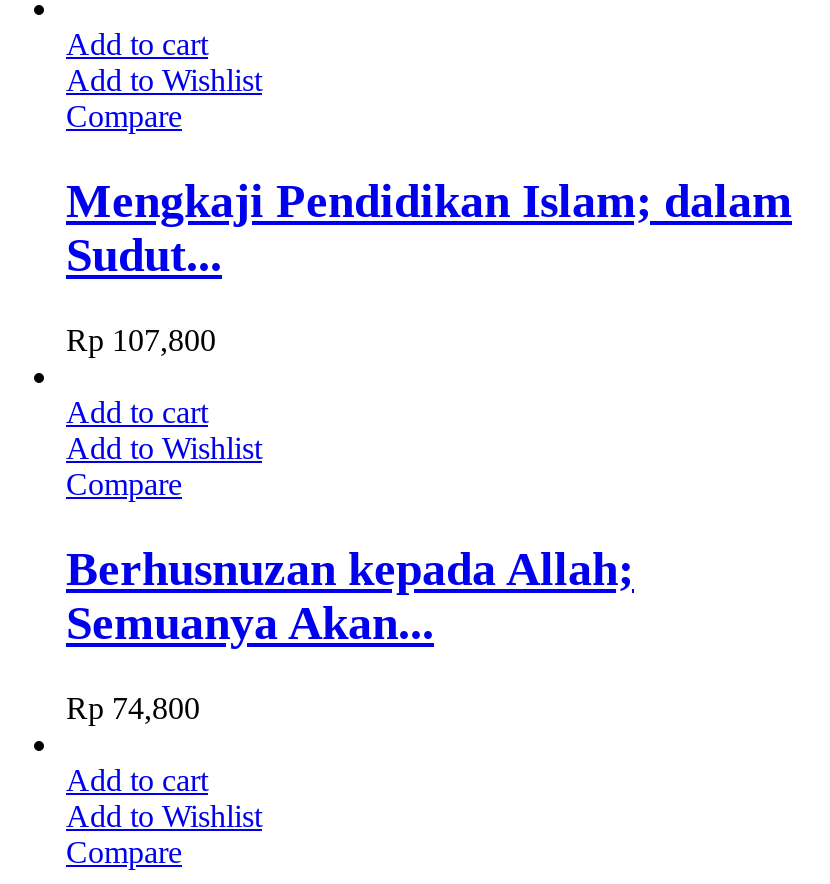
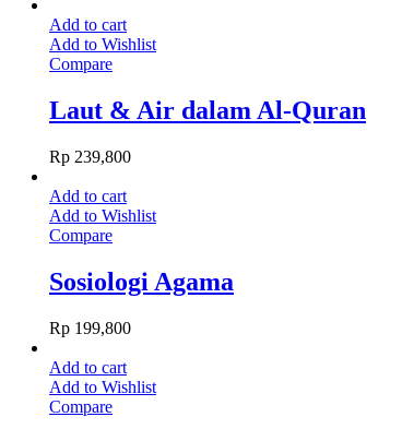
- Mengkaji Pendidikan Islam; dalam
- Sudut...
+ Laut & Air dalam Al-Quran

- Rp 107,800
+ Rp 239,800

- Berhusnuzan kepada Allah;
- Semuanya Akan...
+ Sosiologi Agama

- Rp 74,800
+ Rp 199,800
